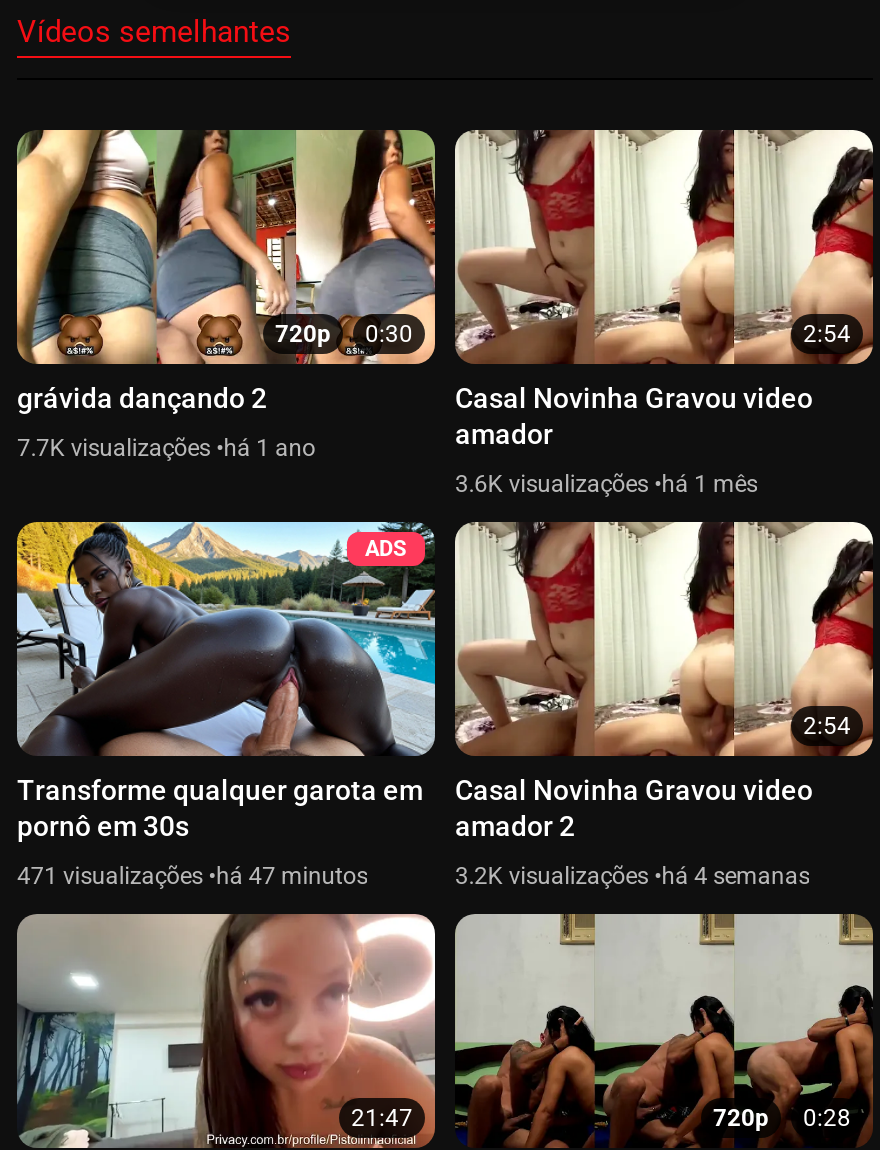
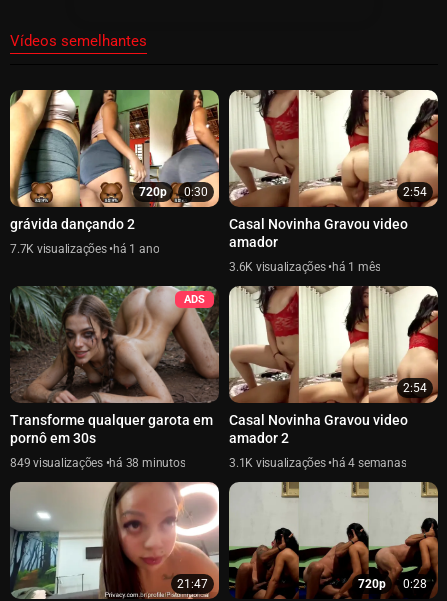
- [image]
+ [image]

- 471
+ 849

- há 47 minutos
+ há 38 minutos

- 3.2K
+ 3.1K
